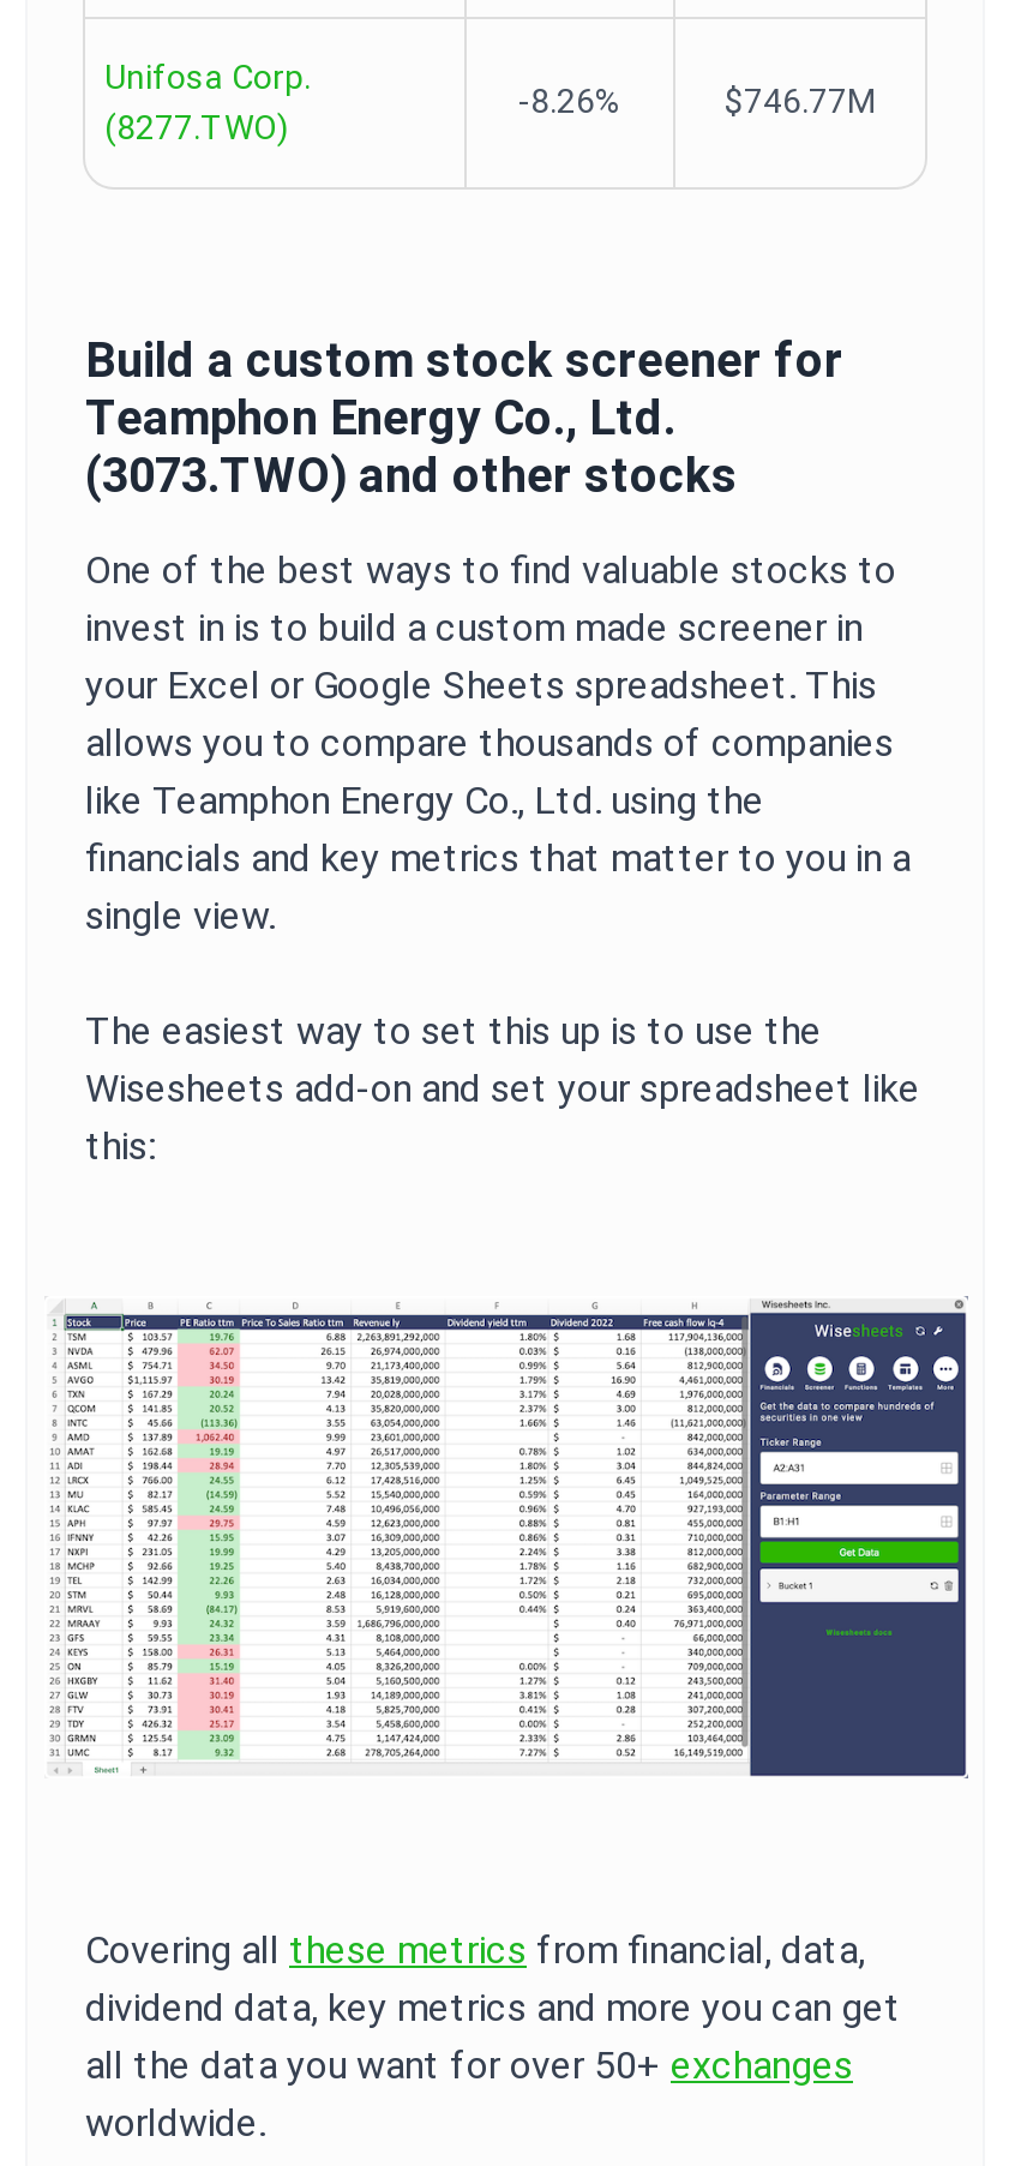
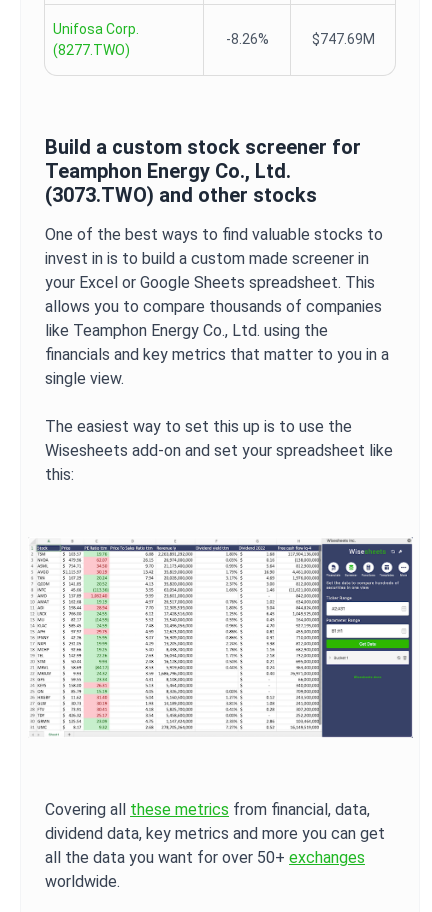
- $746.77M
+ $747.69M
